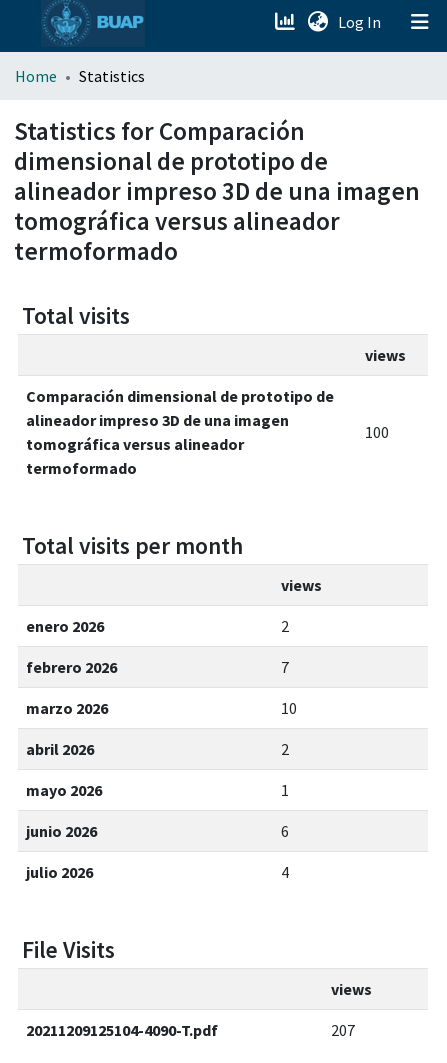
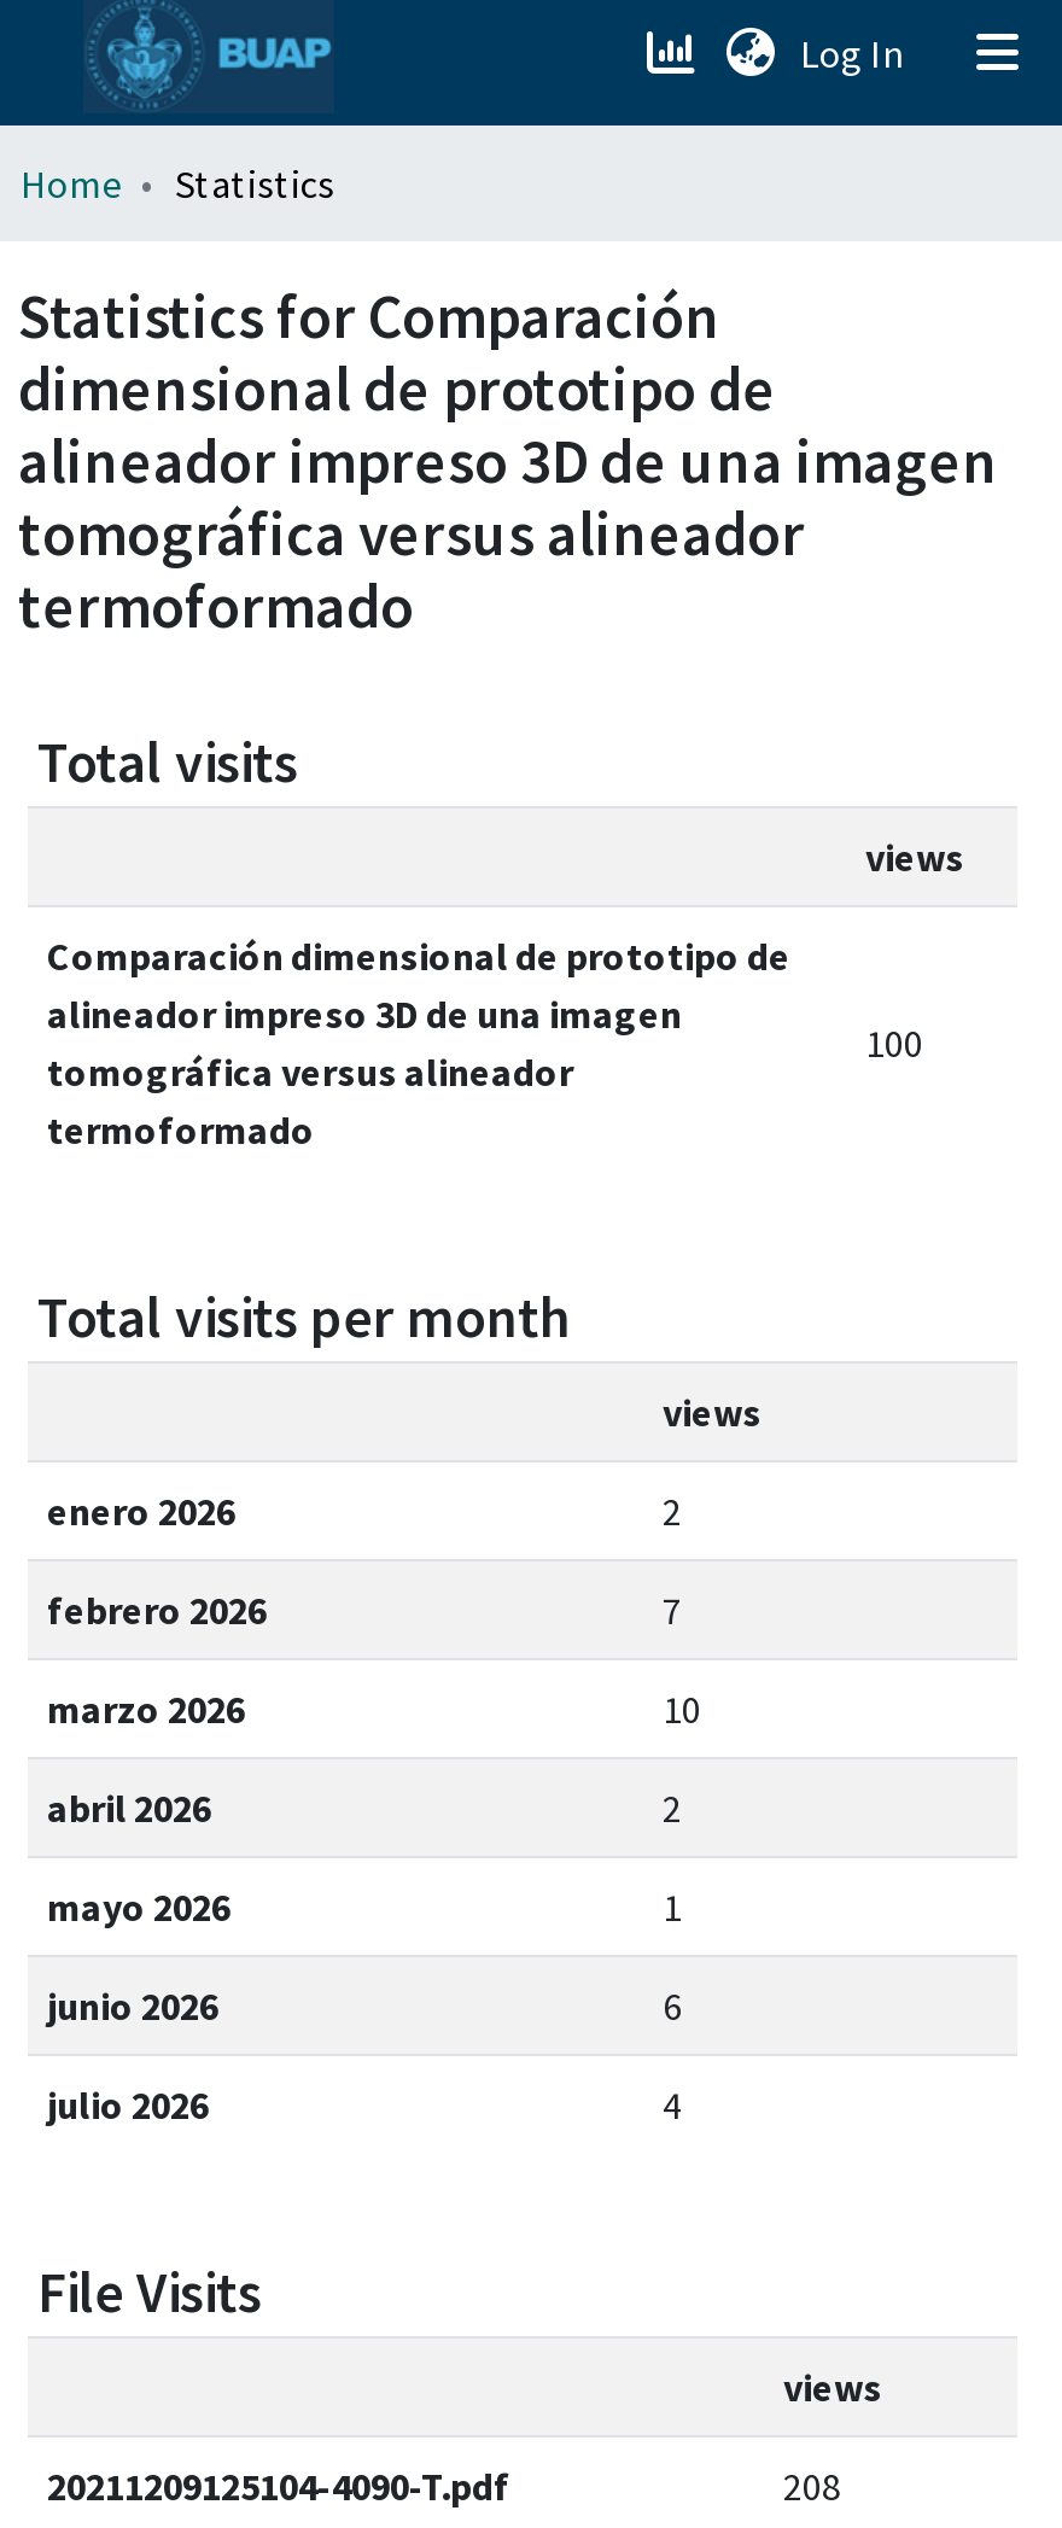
- 207
+ 208
